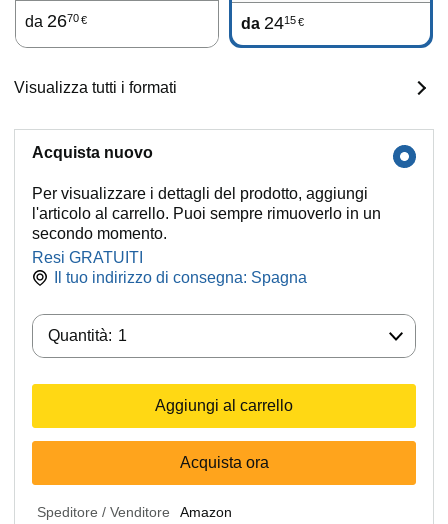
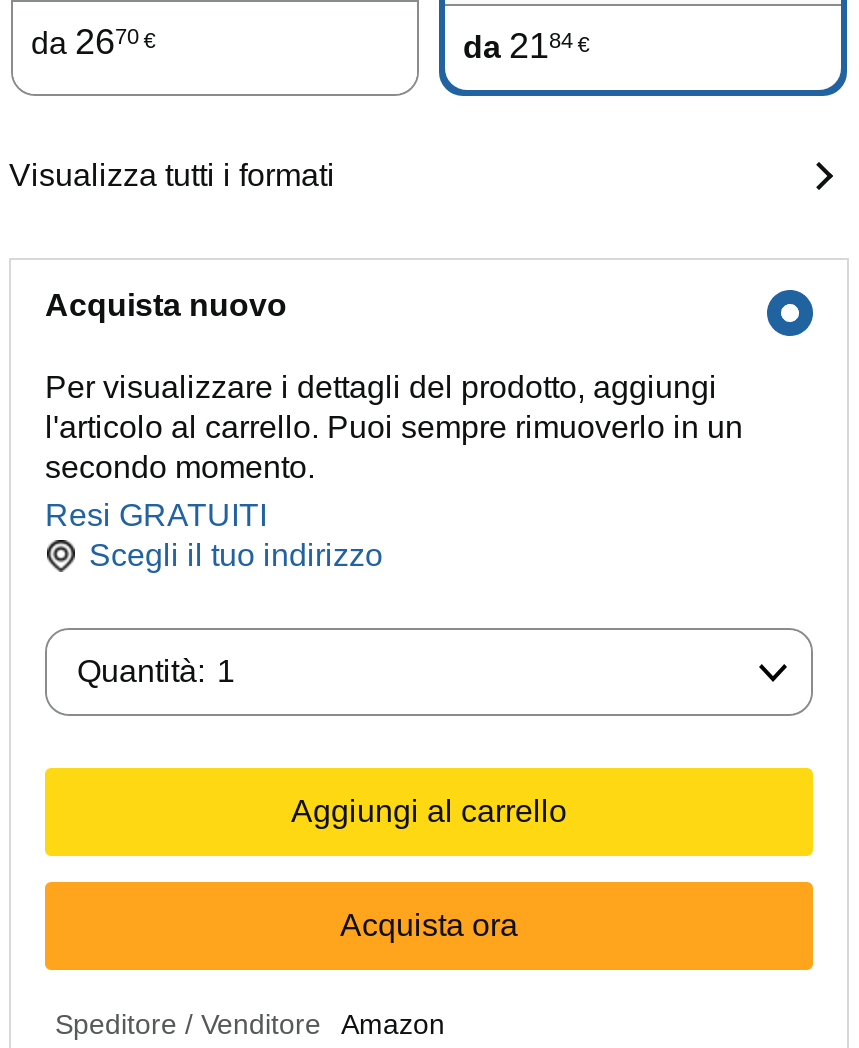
- da 2415 €
+ da 2184 €

- Il tuo indirizzo di consegna: Spagna
+ Scegli il tuo indirizzo
